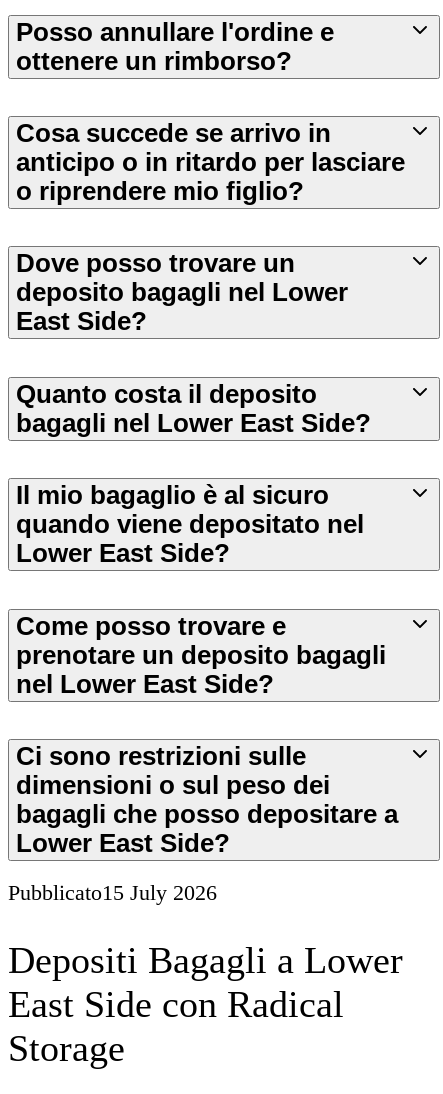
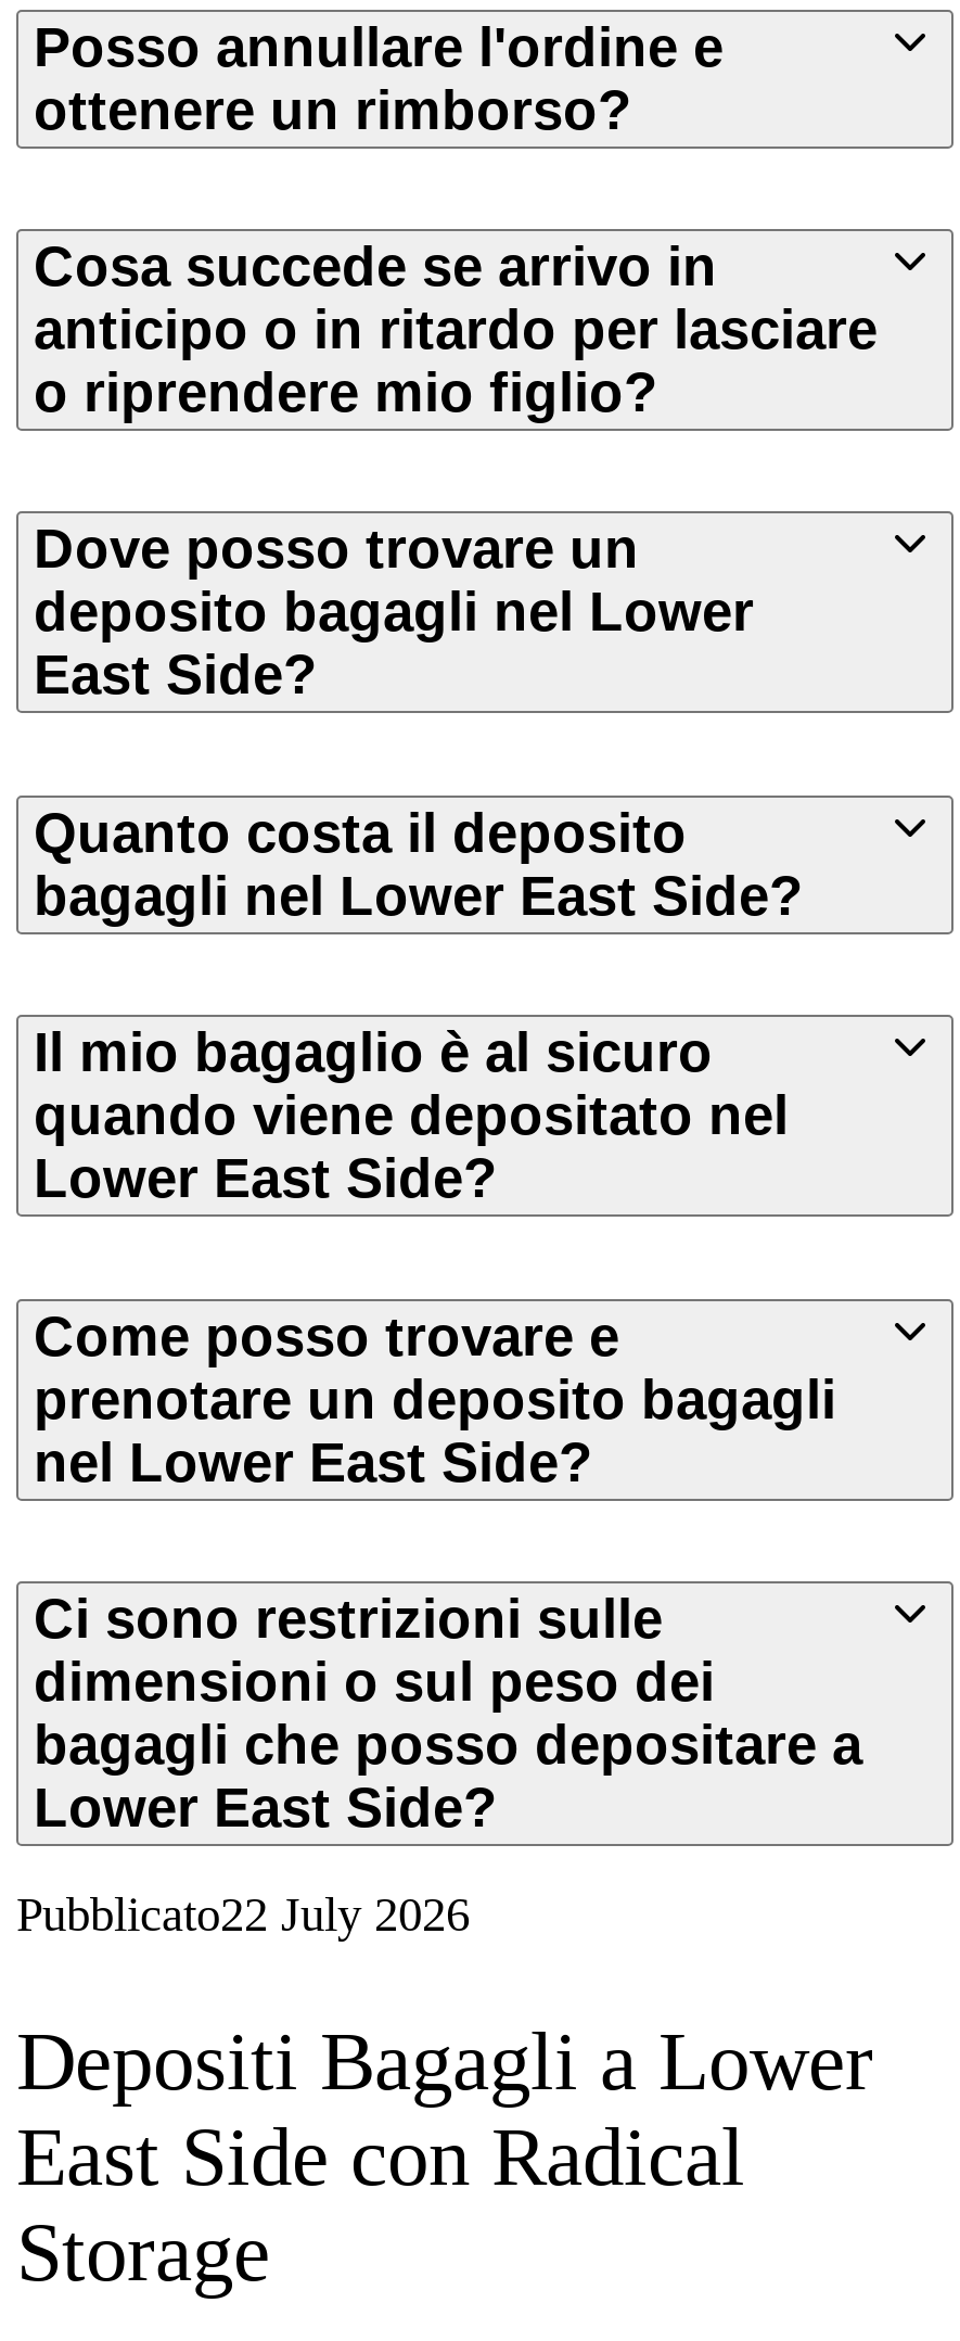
- Pubblicato15 July 2026
+ Pubblicato22 July 2026
